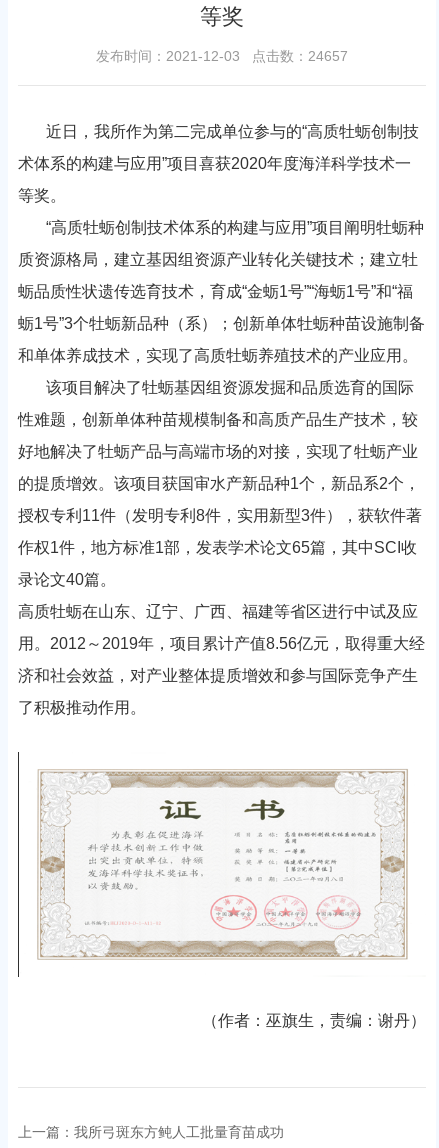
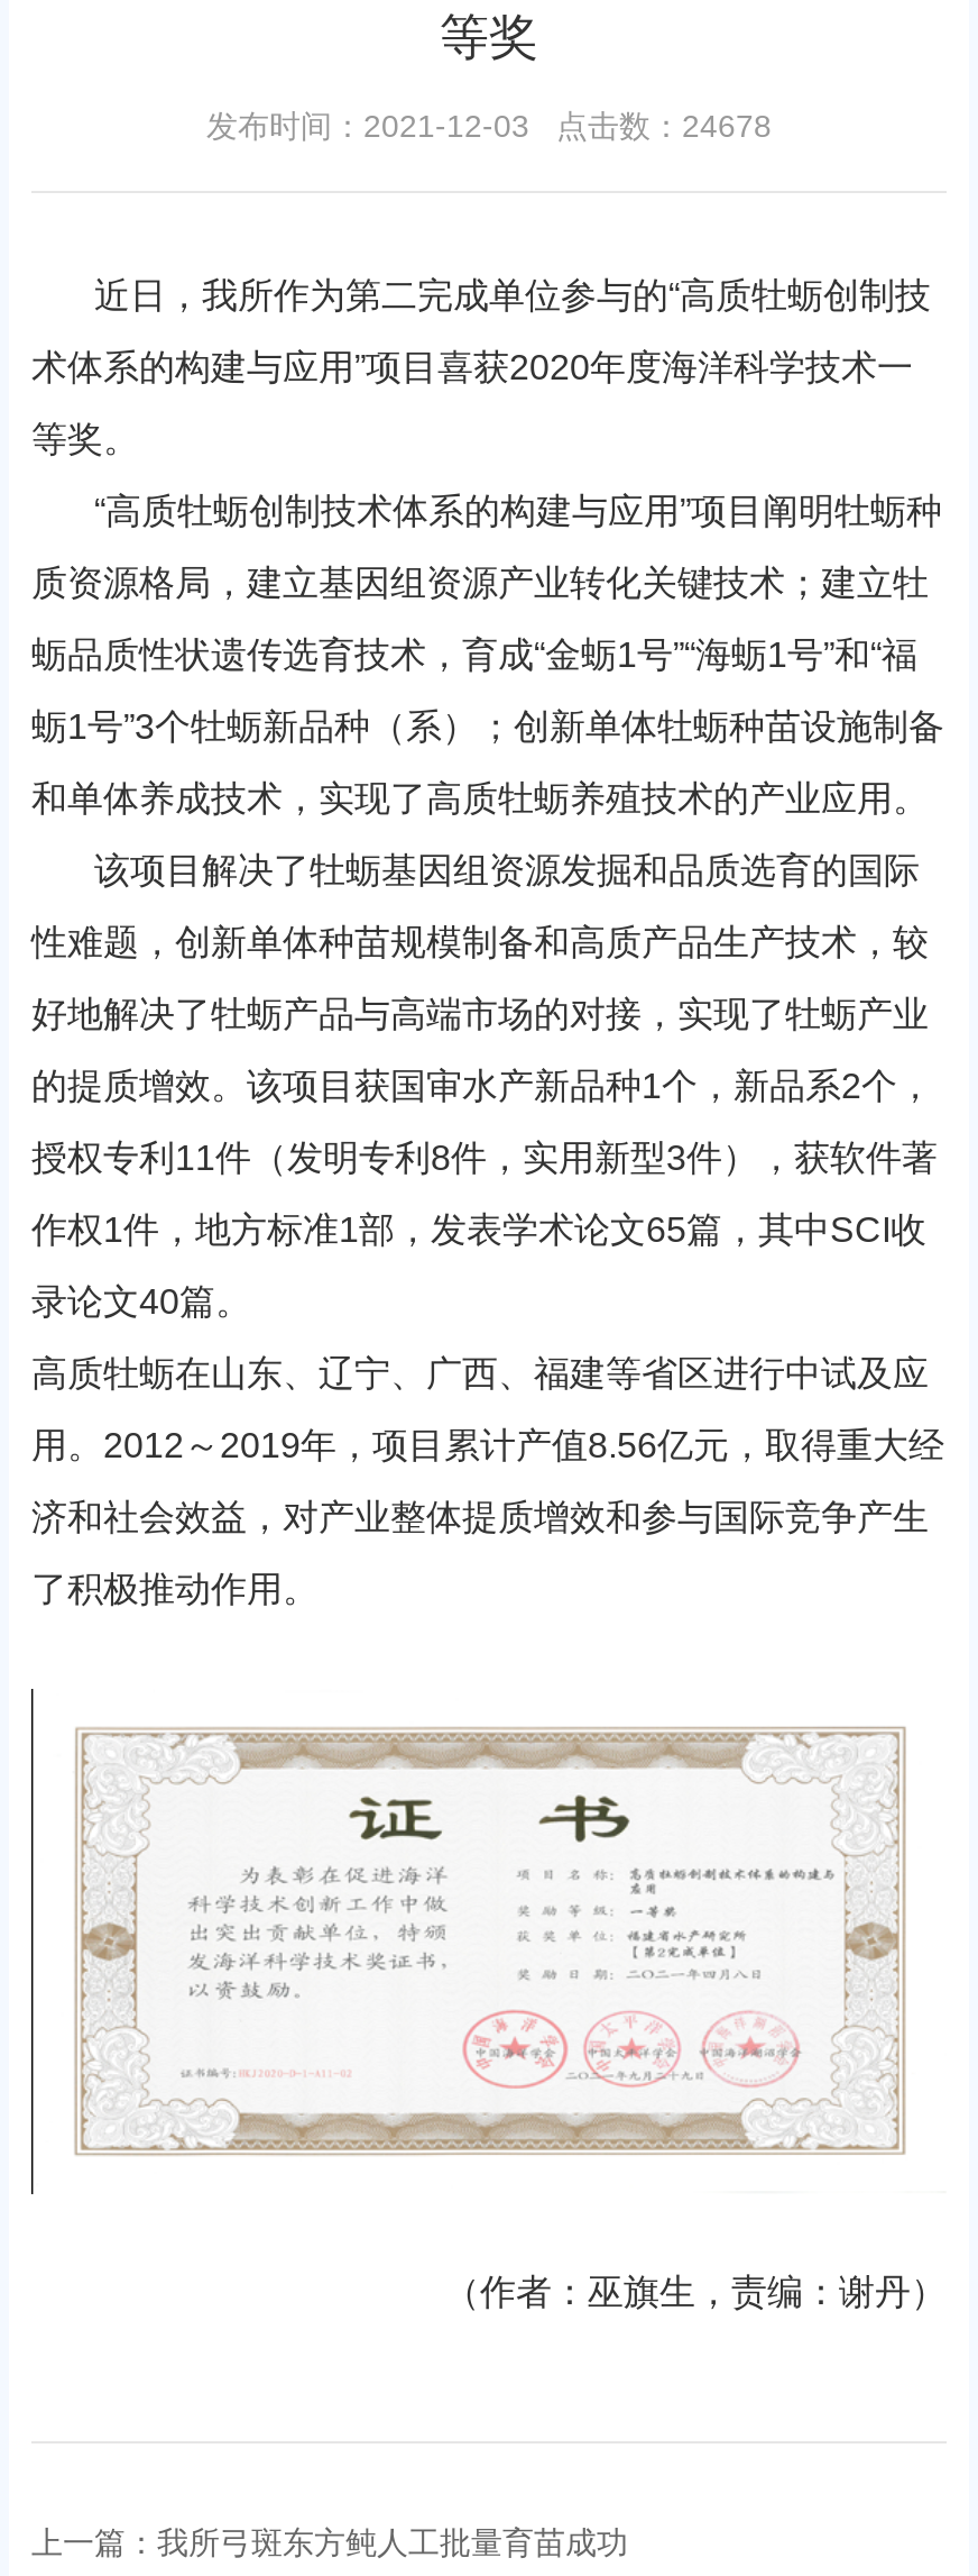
- 发布时间：2021-12-03 点击数：24657
+ 发布时间：2021-12-03 点击数：24678
